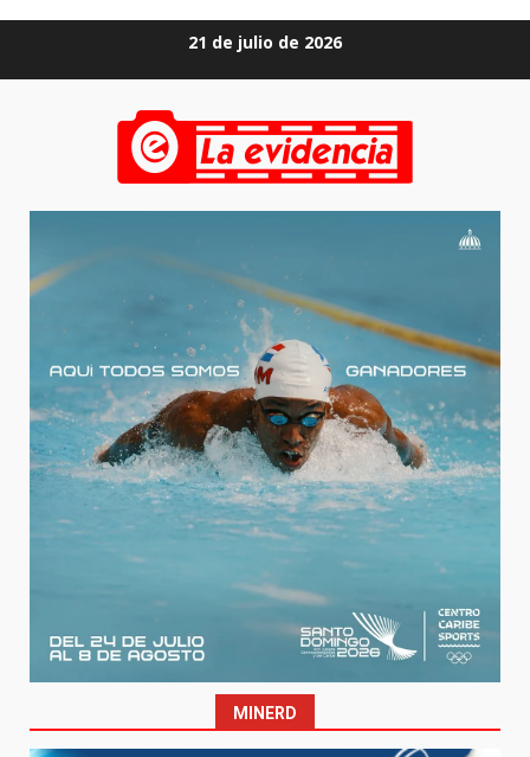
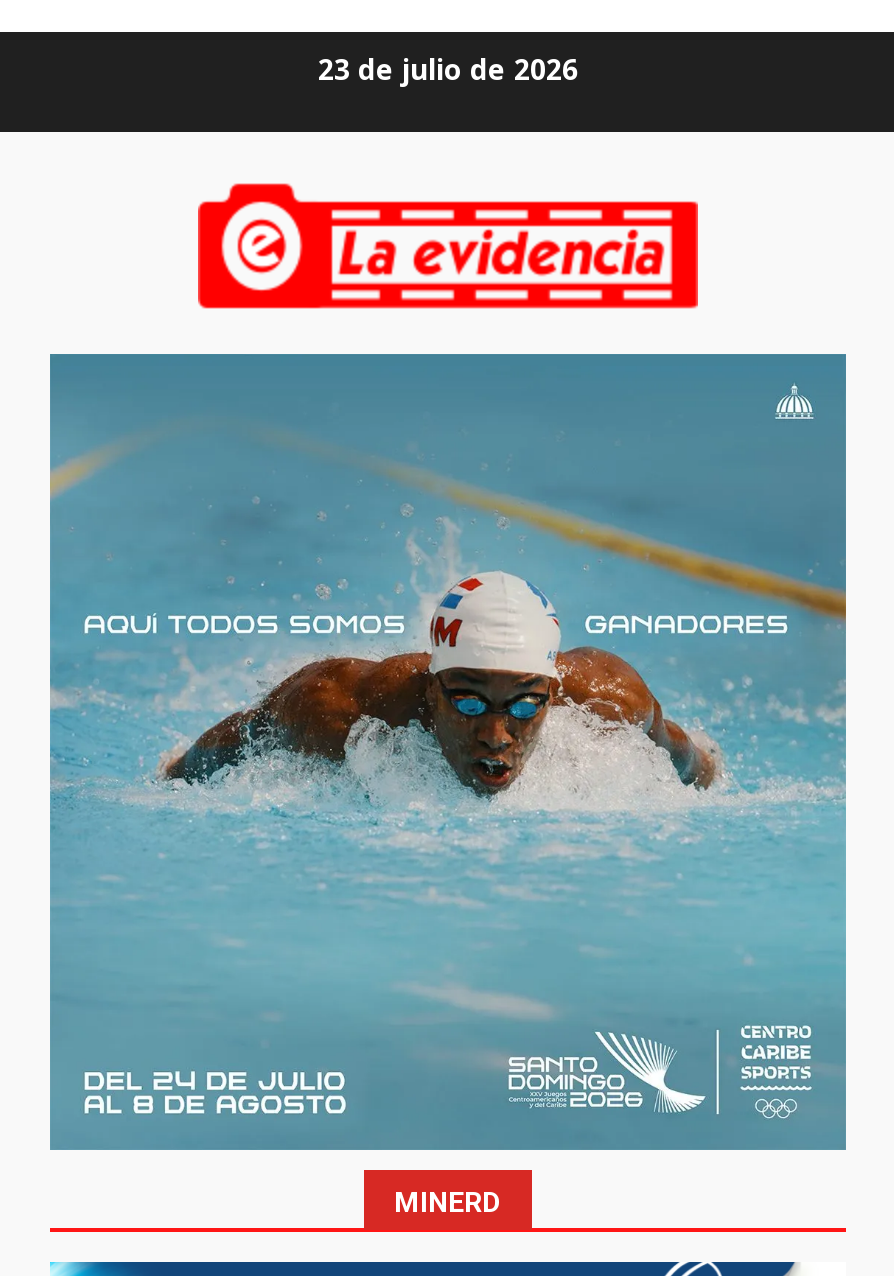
- 21 de julio de 2026
+ 23 de julio de 2026
